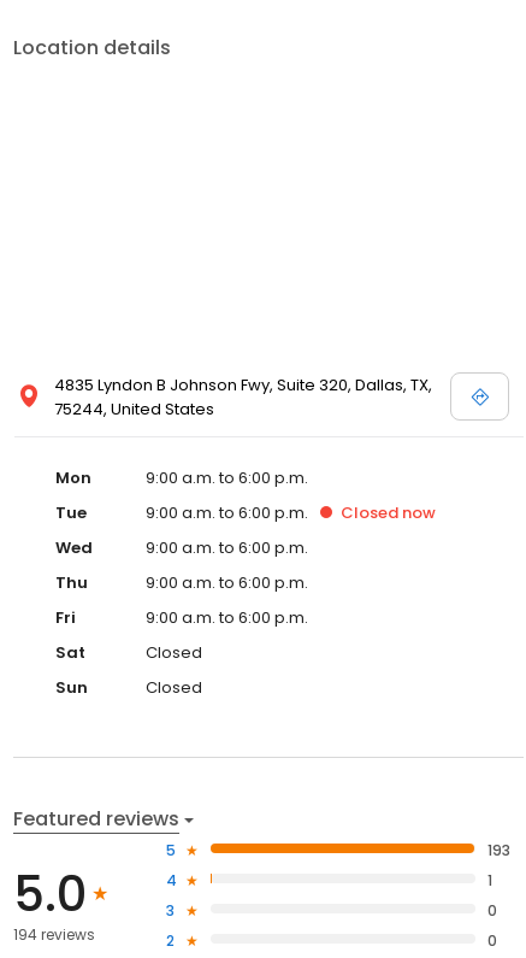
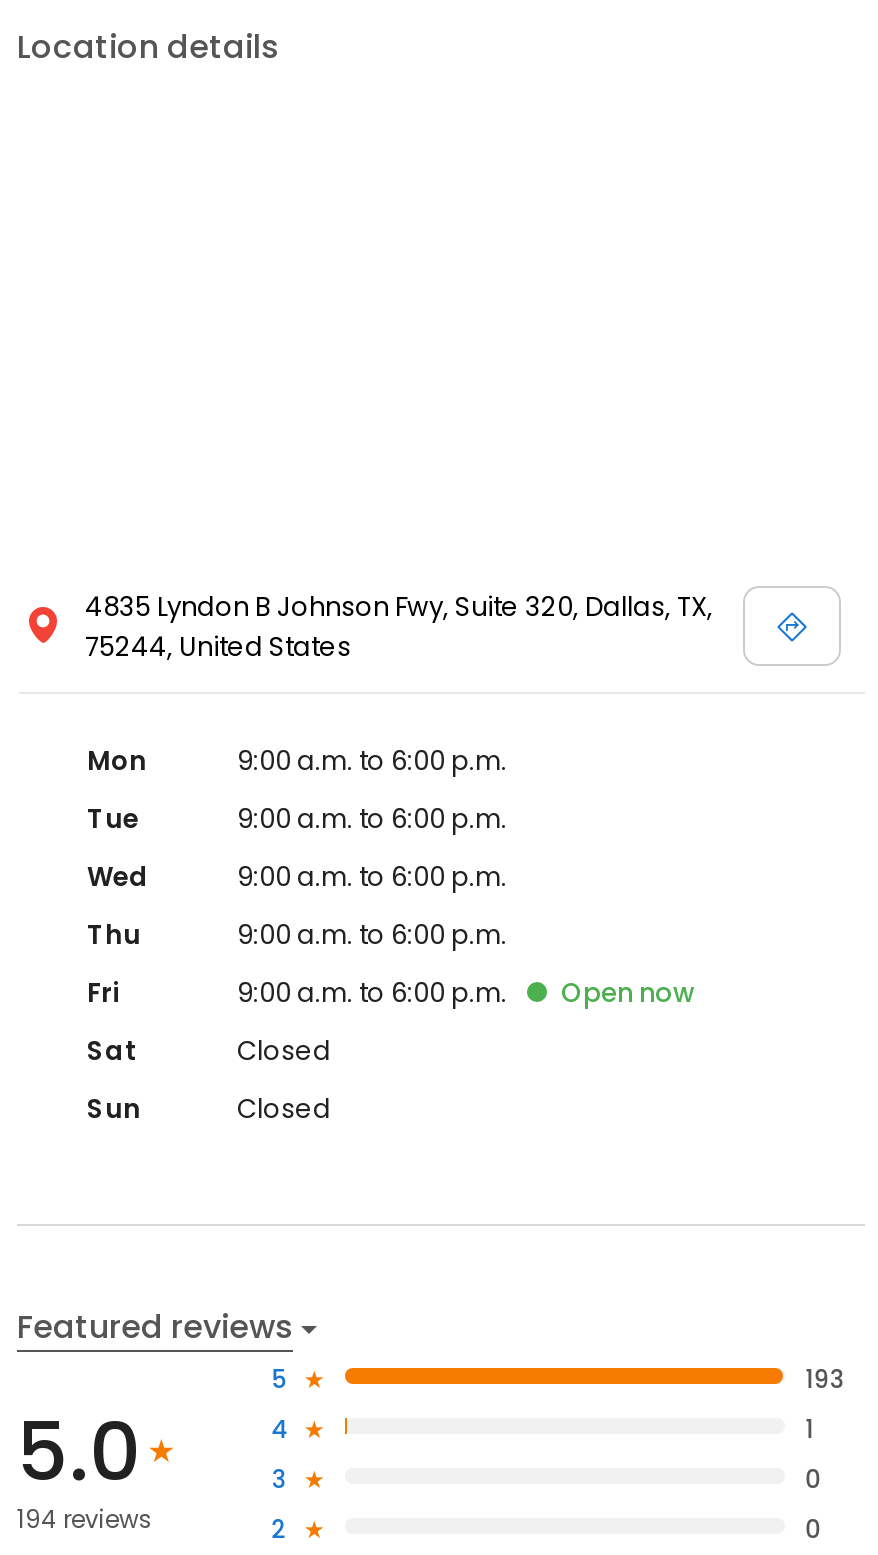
- Closed now

+ Open now
